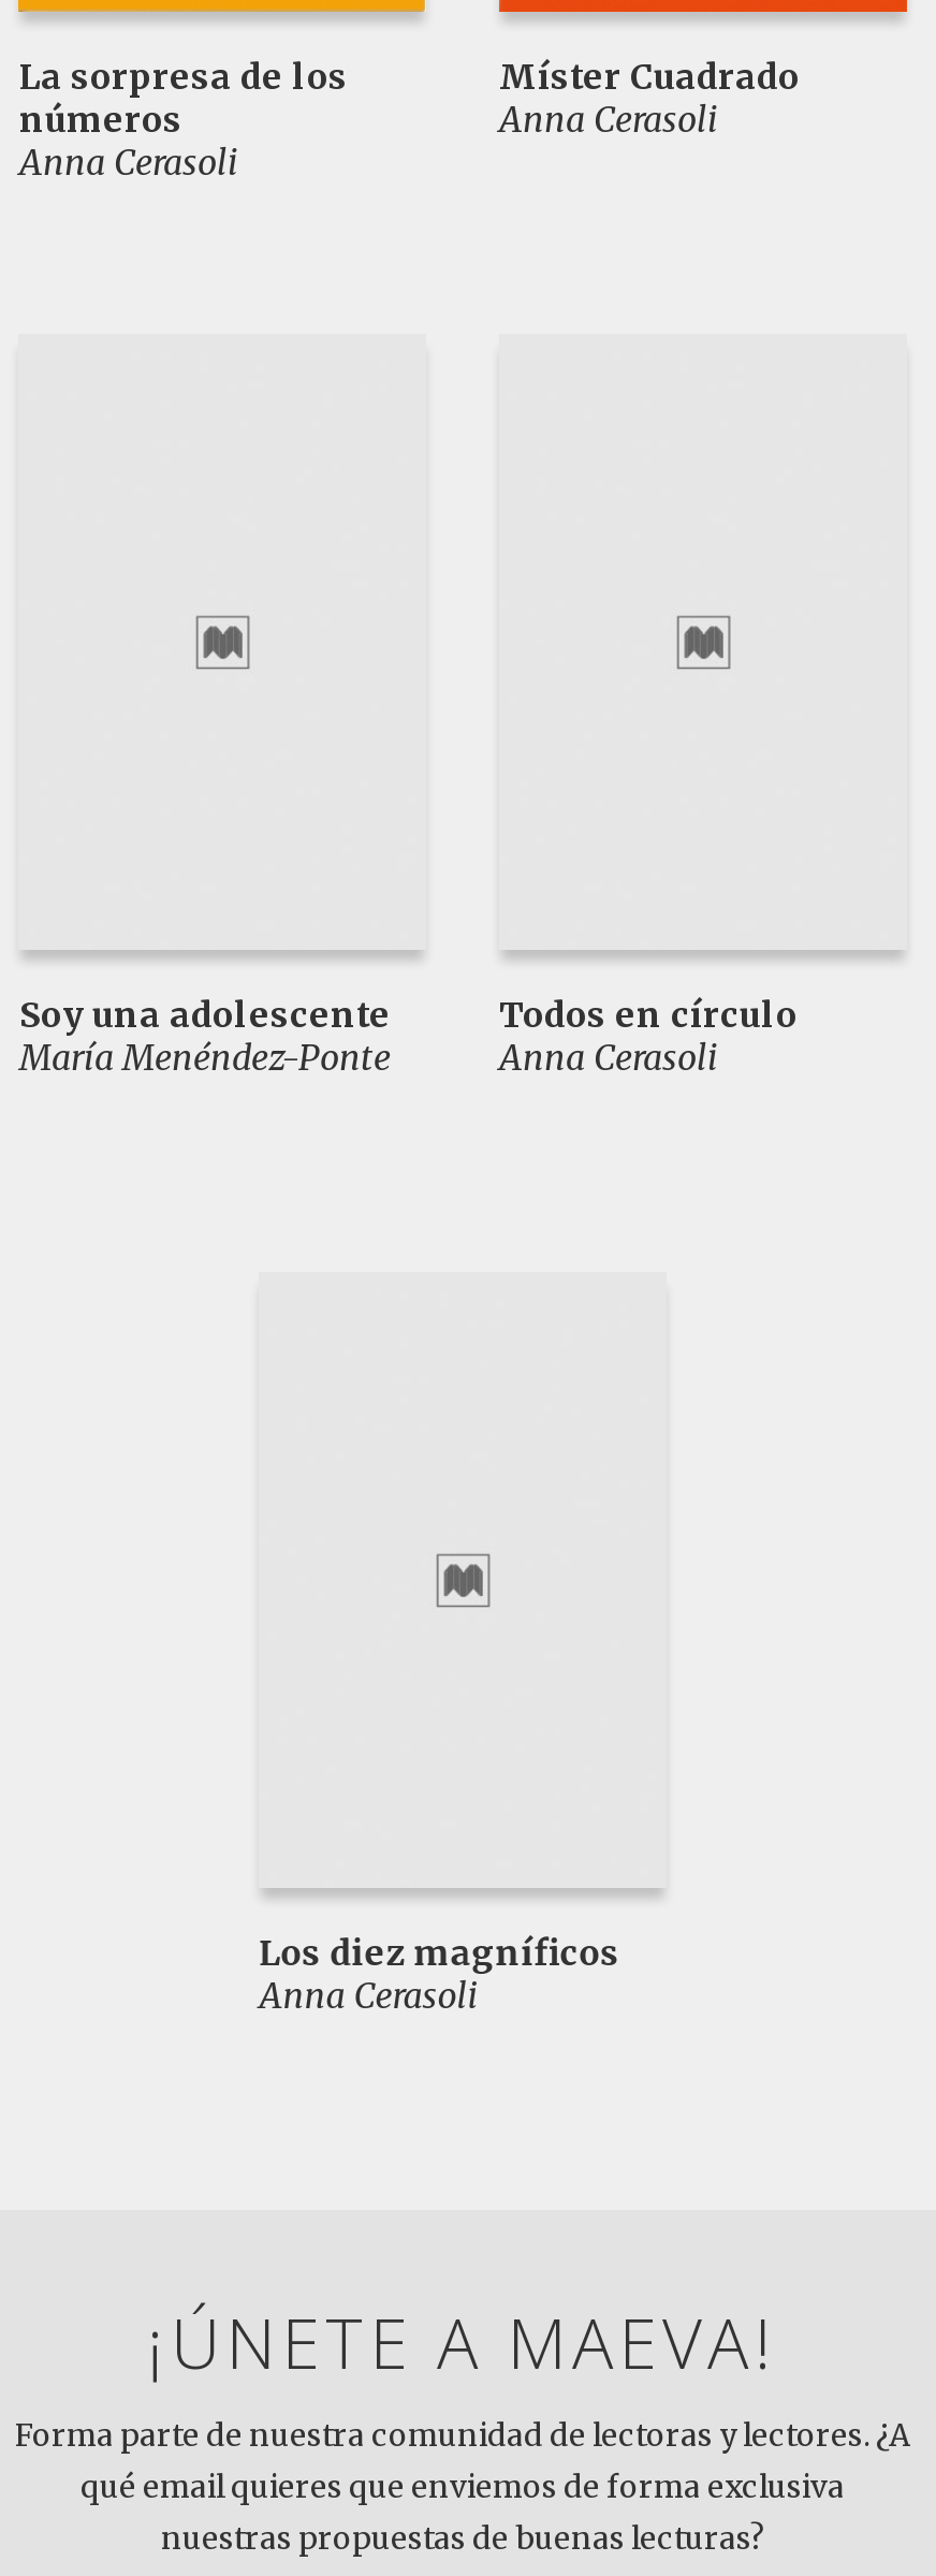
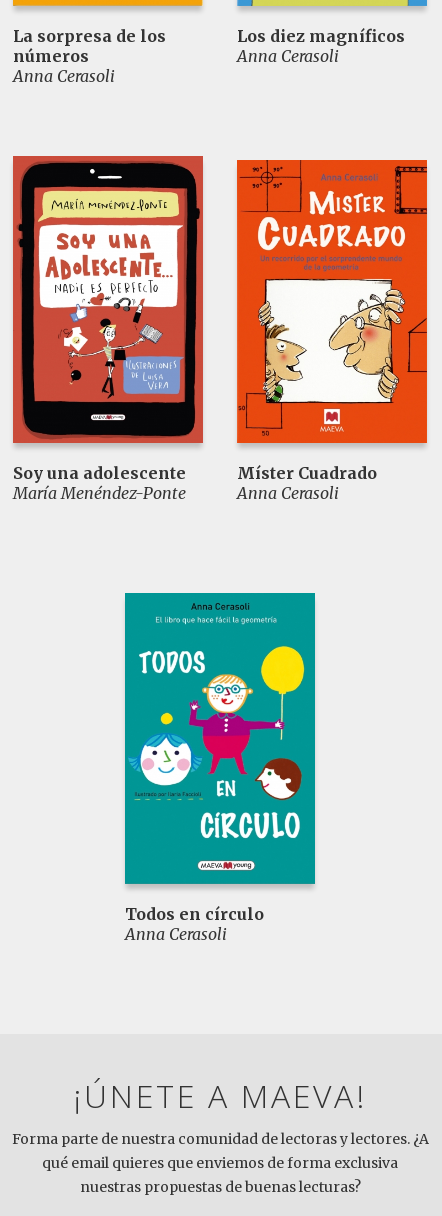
moved down: Míster Cuadrado

+ [image]

+ [image]

moved down: Todos en círculo

+ [image]

moved up: Los diez magníficos
